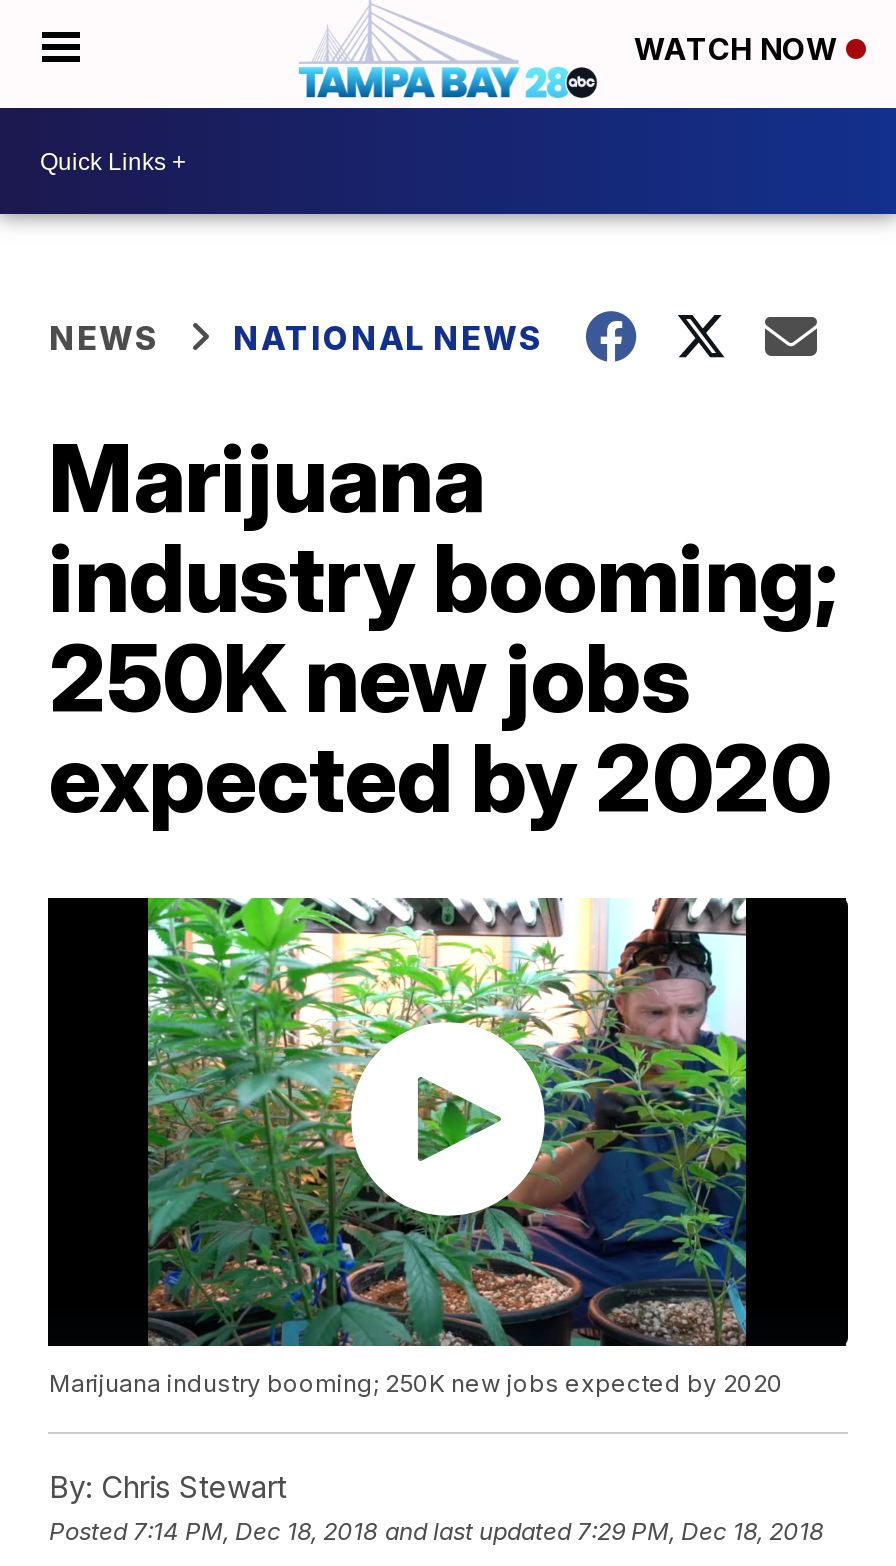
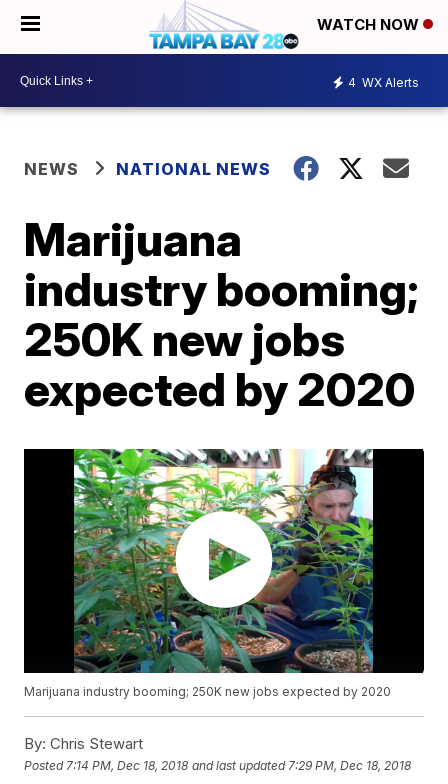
+ 4 WX Alerts
